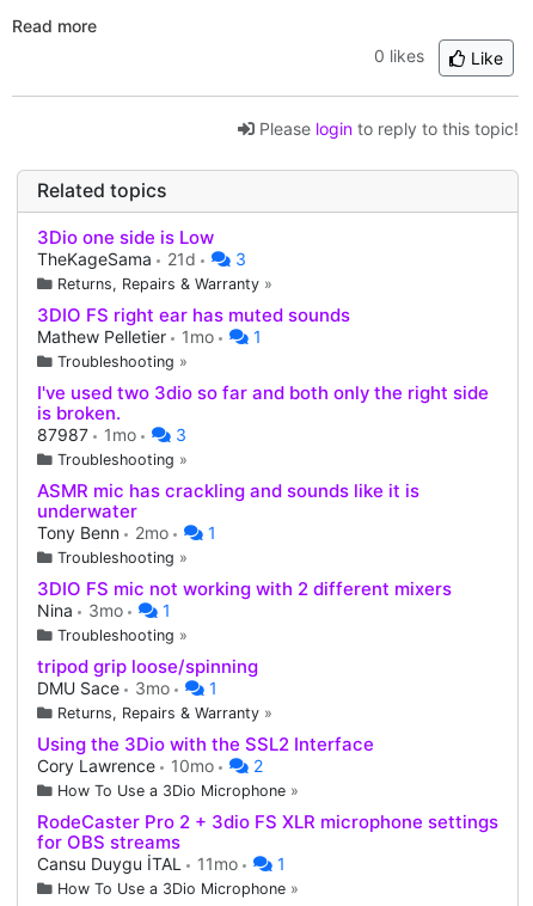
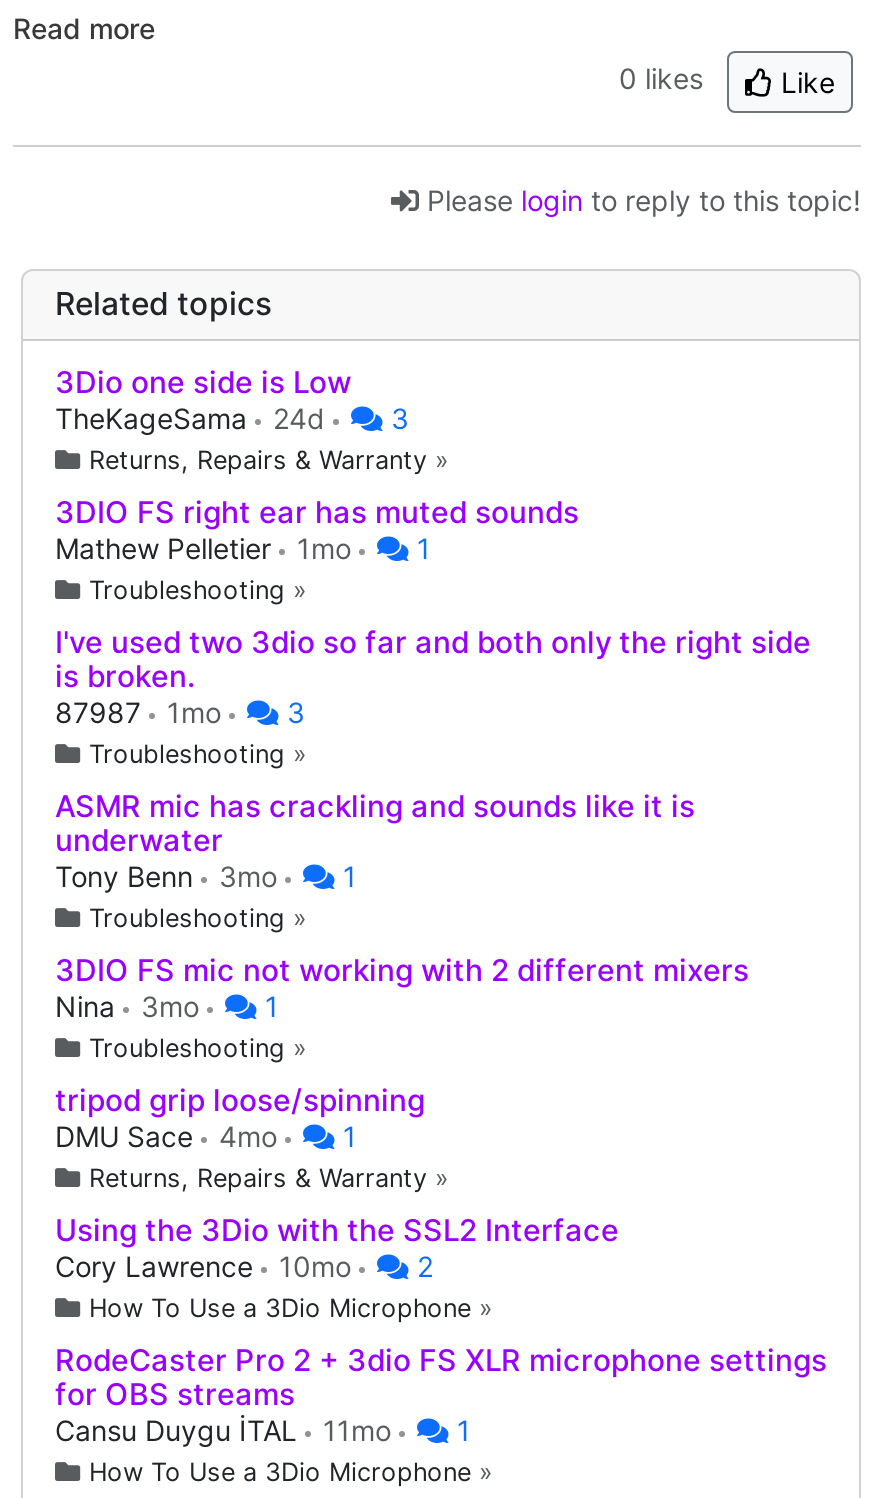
- TheKageSama 21d
+ TheKageSama 24d

- Tony Benn 2mo 1
+ Tony Benn 3mo 1

- DMU Sace 3mo 1
+ DMU Sace 4mo 1
